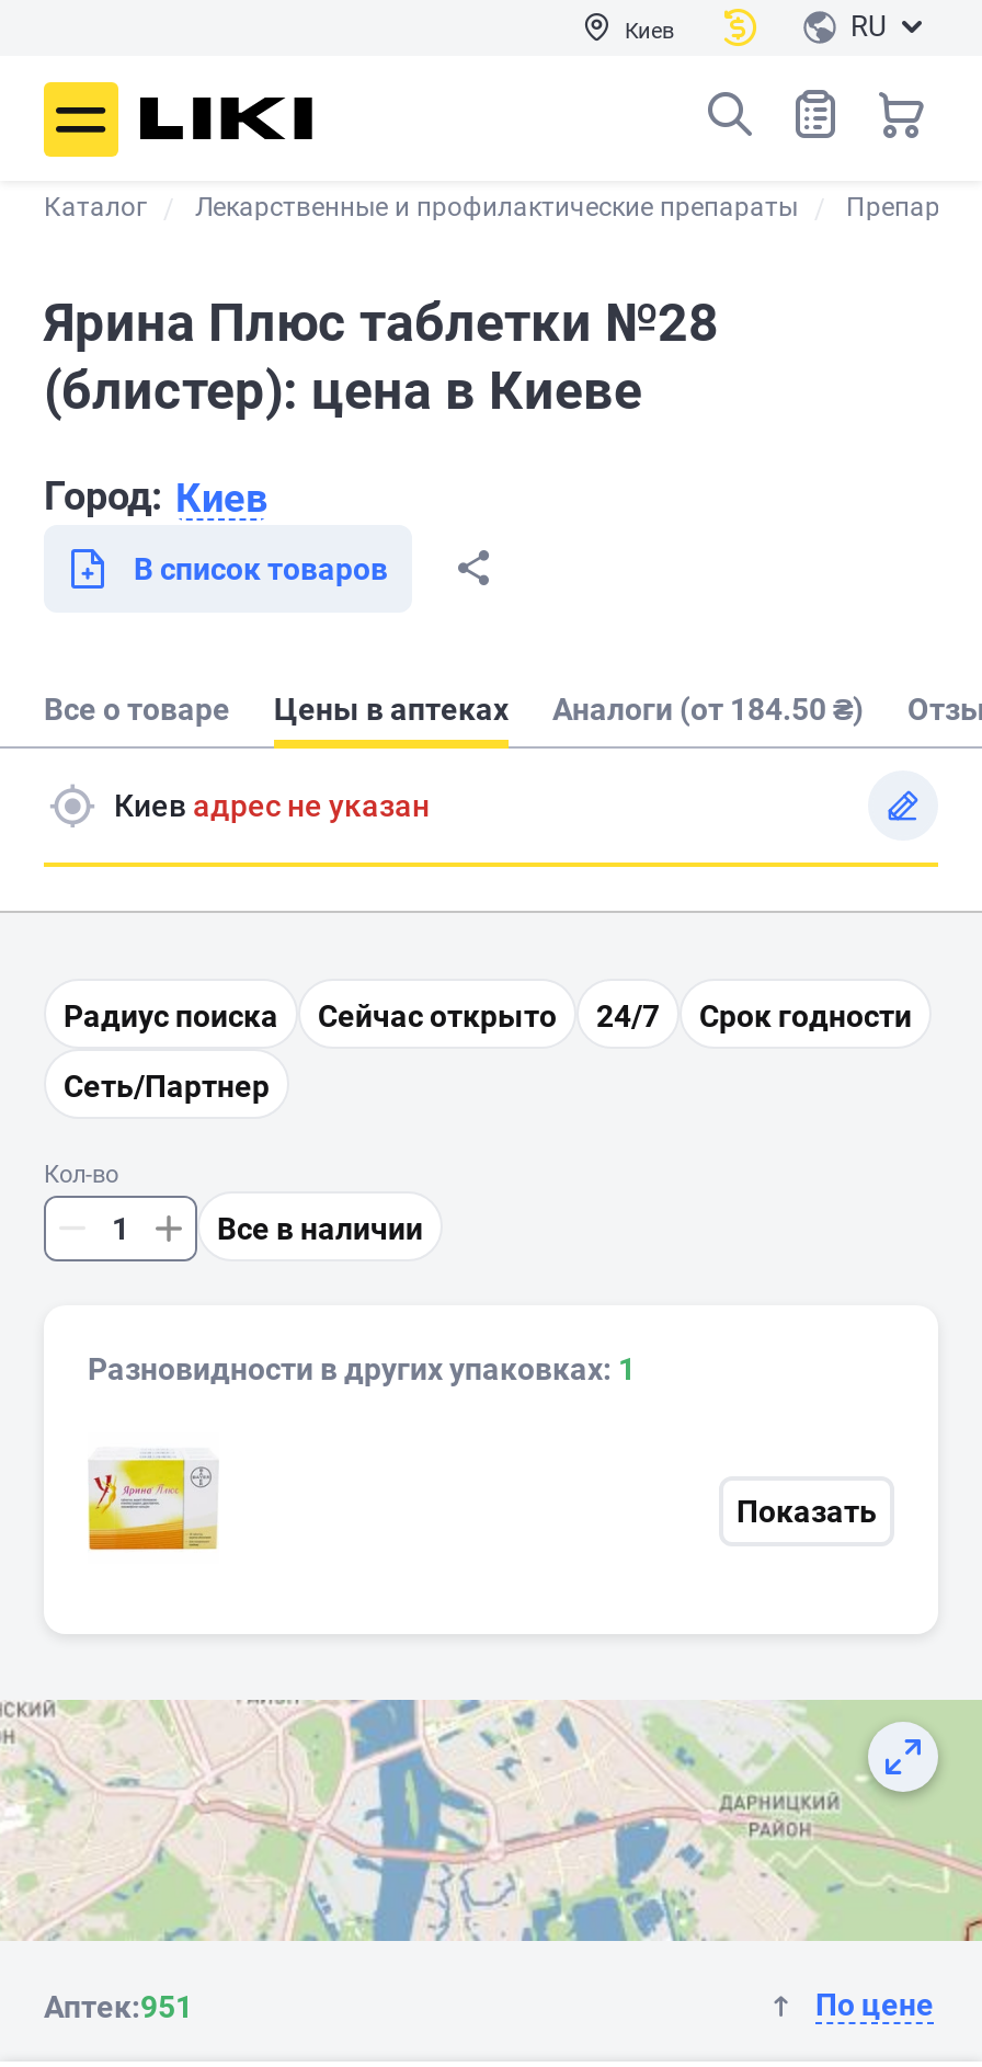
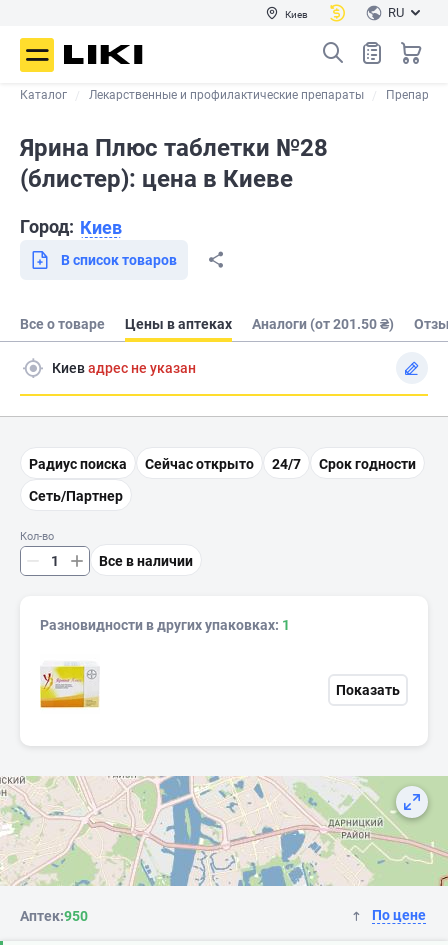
- Аналоги (от 184.50 ₴)
+ Аналоги (от 201.50 ₴)

- Аптек:951
+ Аптек:950
